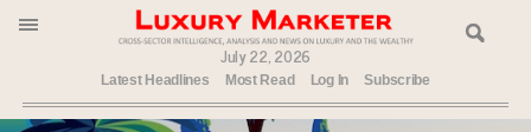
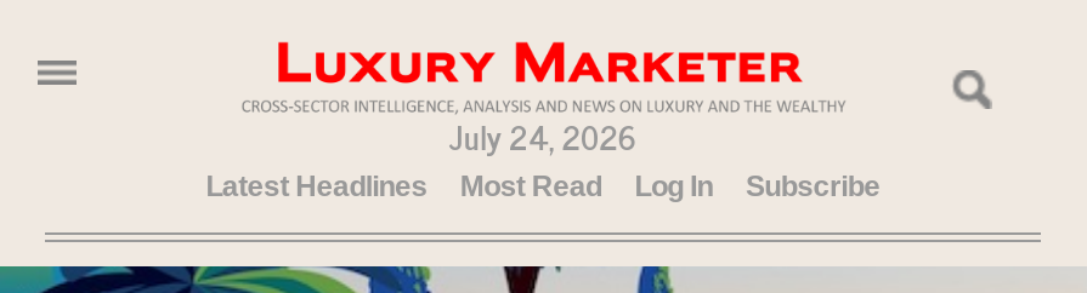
- July 22, 2026
+ July 24, 2026
